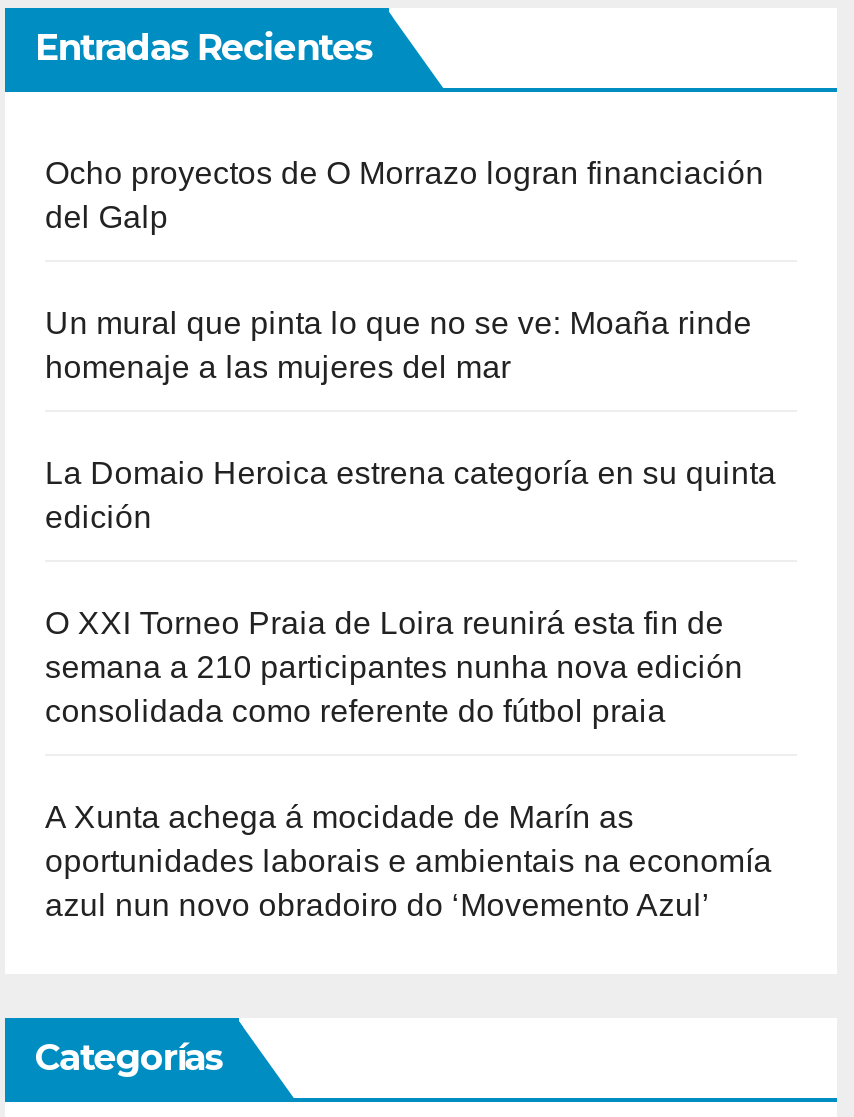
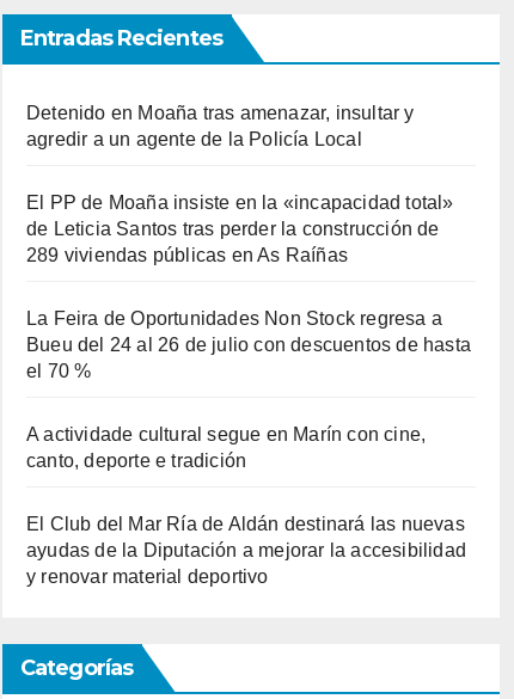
- Ocho proyectos de O Morrazo logran financiación
- del Galp
+ Detenido en Moaña tras amenazar, insultar y
+ agredir a un agente de la Policía Local

- Un mural que pinta lo que no se ve: Moaña rinde
- homenaje a las mujeres del mar
+ El PP de Moaña insiste en la «incapacidad total»
+ de Leticia Santos tras perder la construcción de
+ 289 viviendas públicas en As Raíñas

- La Domaio Heroica estrena categoría en su quinta
- edición
+ La Feira de Oportunidades Non Stock regresa a
+ Bueu del 24 al 26 de julio con descuentos de hasta
+ el 70 %

- O XXI Torneo Praia de Loira reunirá esta fin de
- semana a 210 participantes nunha nova edición
- consolidada como referente do fútbol praia
+ A actividade cultural segue en Marín con cine,
+ canto, deporte e tradición

- A Xunta achega á mocidade de Marín as
- oportunidades laborais e ambientais na economía
- azul nun novo obradoiro do ‘Movemento Azul’
+ El Club del Mar Ría de Aldán destinará las nuevas
+ ayudas de la Diputación a mejorar la accesibilidad
+ y renovar material deportivo
